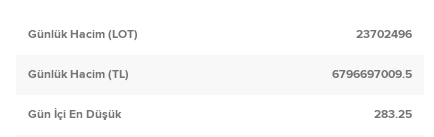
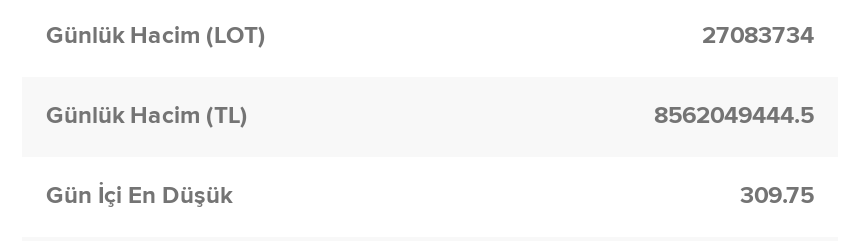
- 23702496
+ 27083734

- 6796697009.5
+ 8562049444.5

- 283.25
+ 309.75
